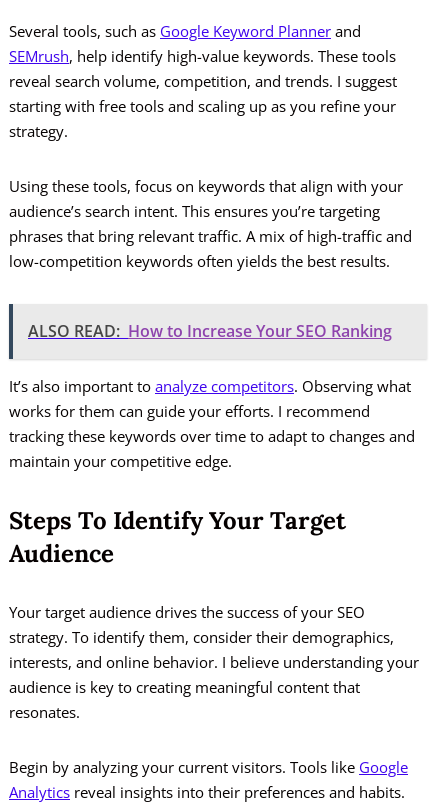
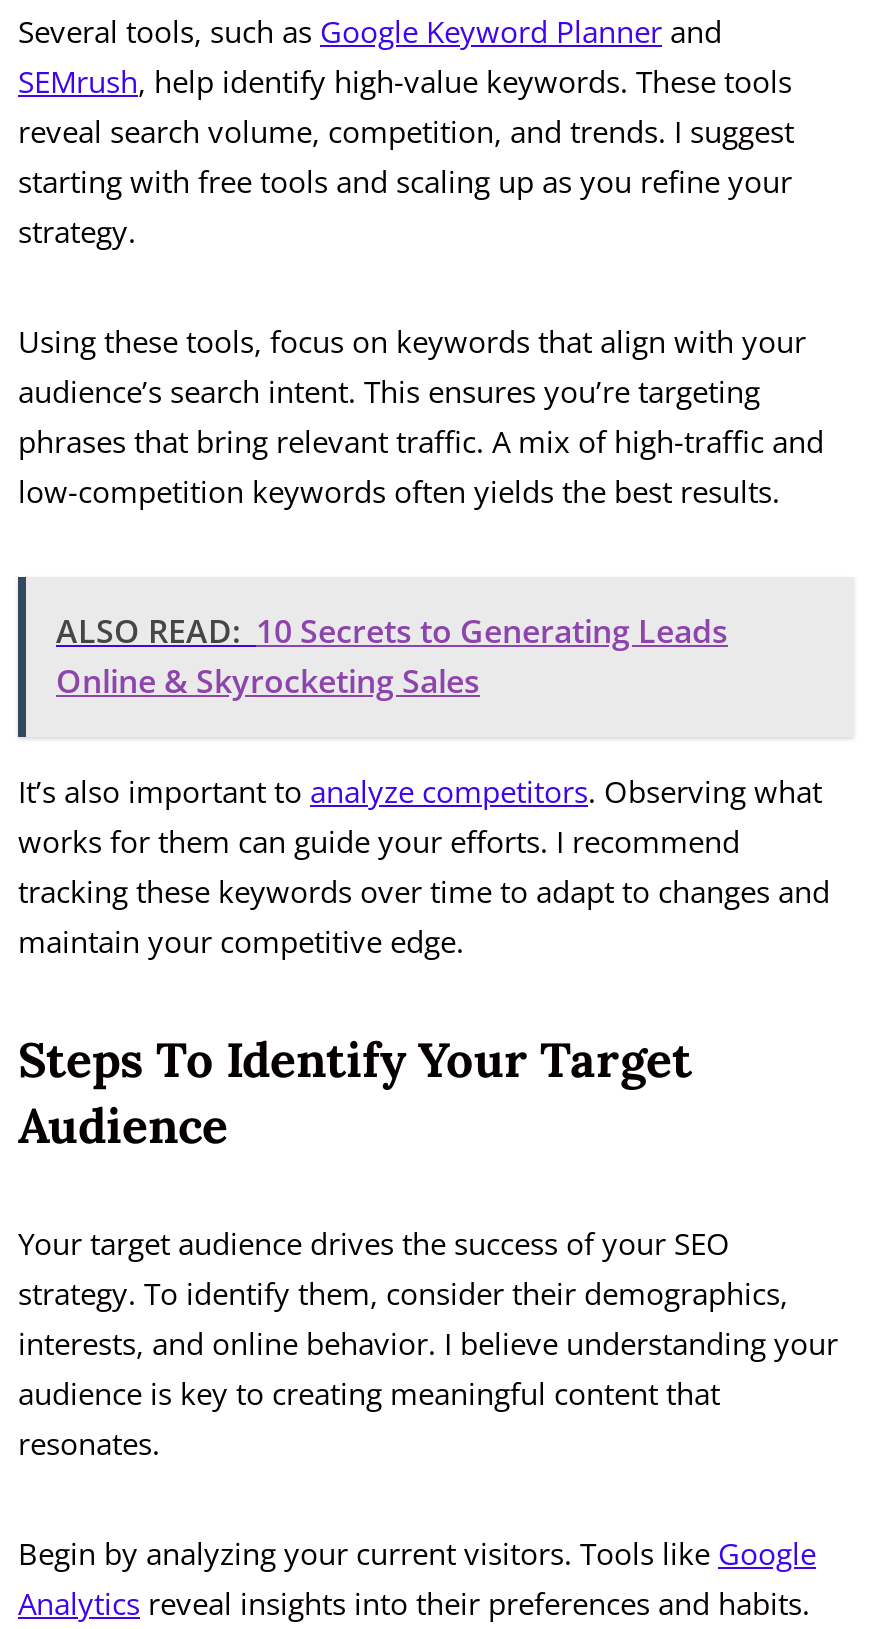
- ALSO READ: How to Increase Your SEO Ranking
+ ALSO READ: 10 Secrets to Generating Leads
+ Online & Skyrocketing Sales
